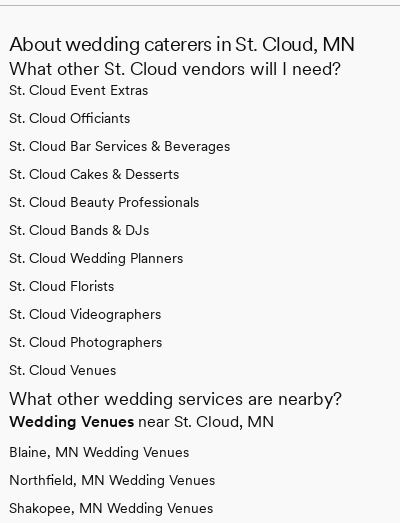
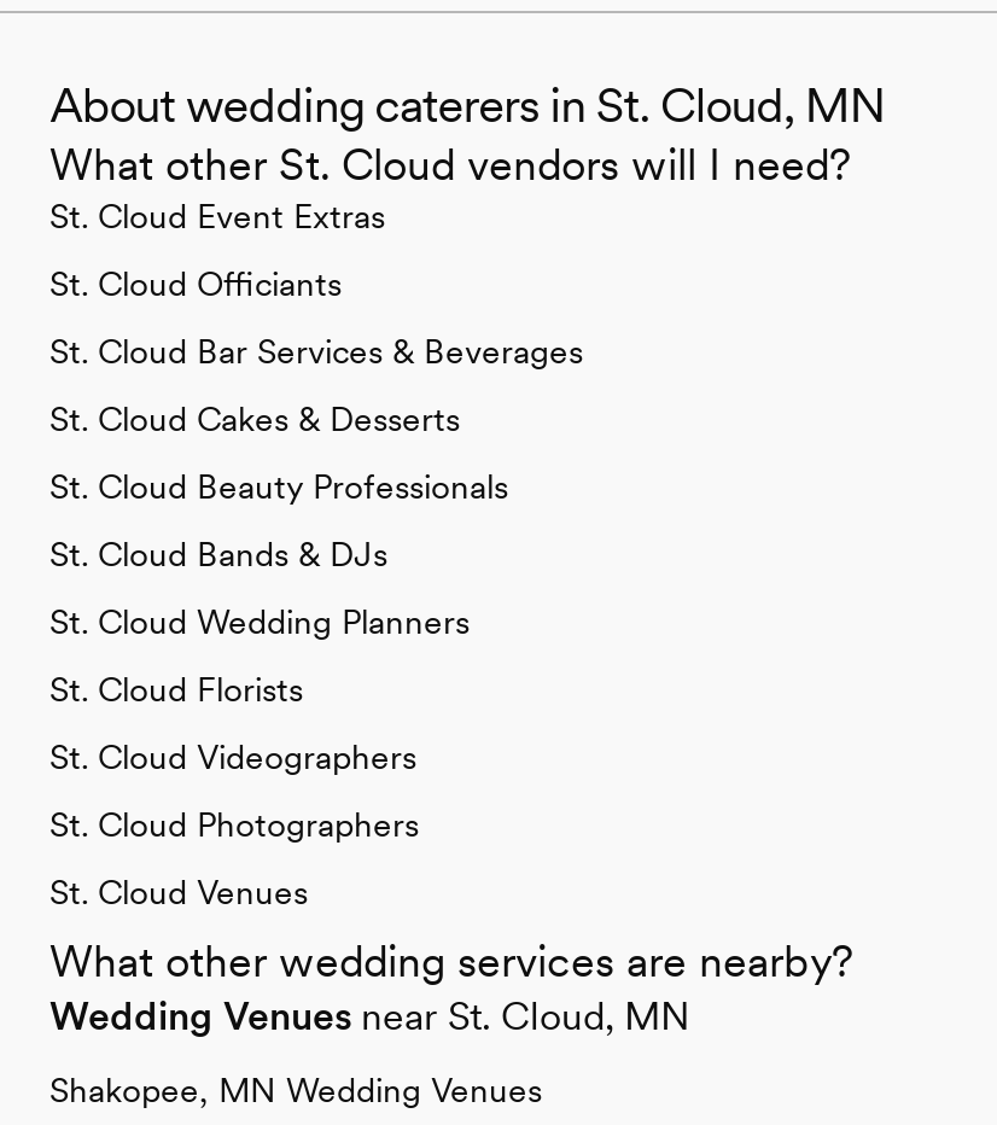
- Blaine, MN Wedding Venues
- Northfield, MN Wedding Venues
